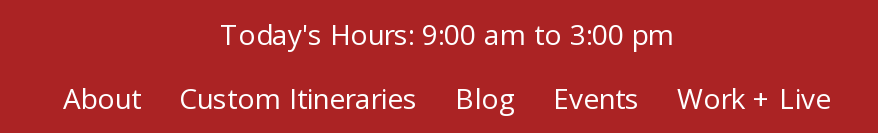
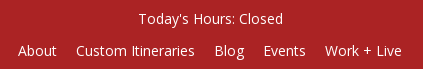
- Today's Hours: 9:00 am to 3:00 pm
+ Today's Hours: Closed
